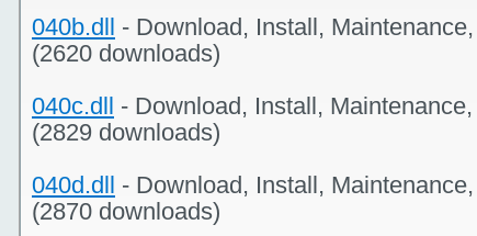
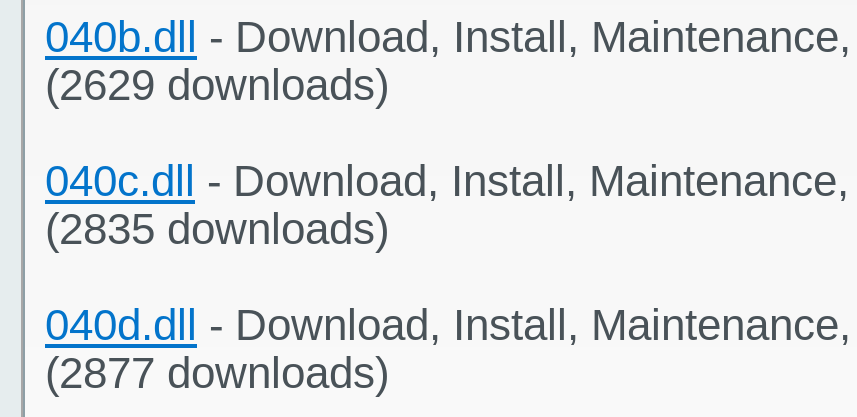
- (2620 downloads)
+ (2629 downloads)

- (2829 downloads)
+ (2835 downloads)

- (2870 downloads)
+ (2877 downloads)
